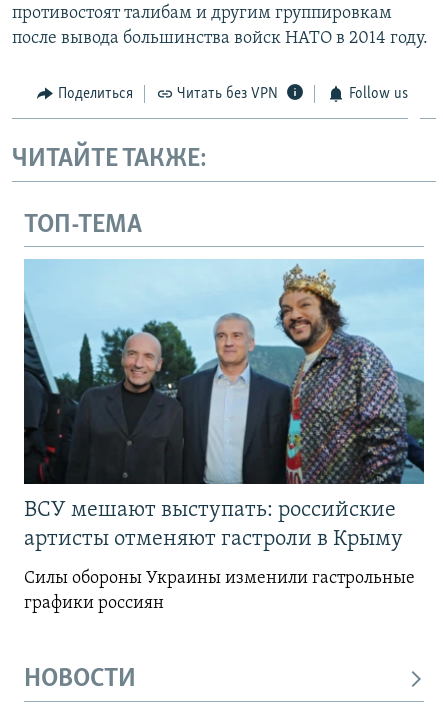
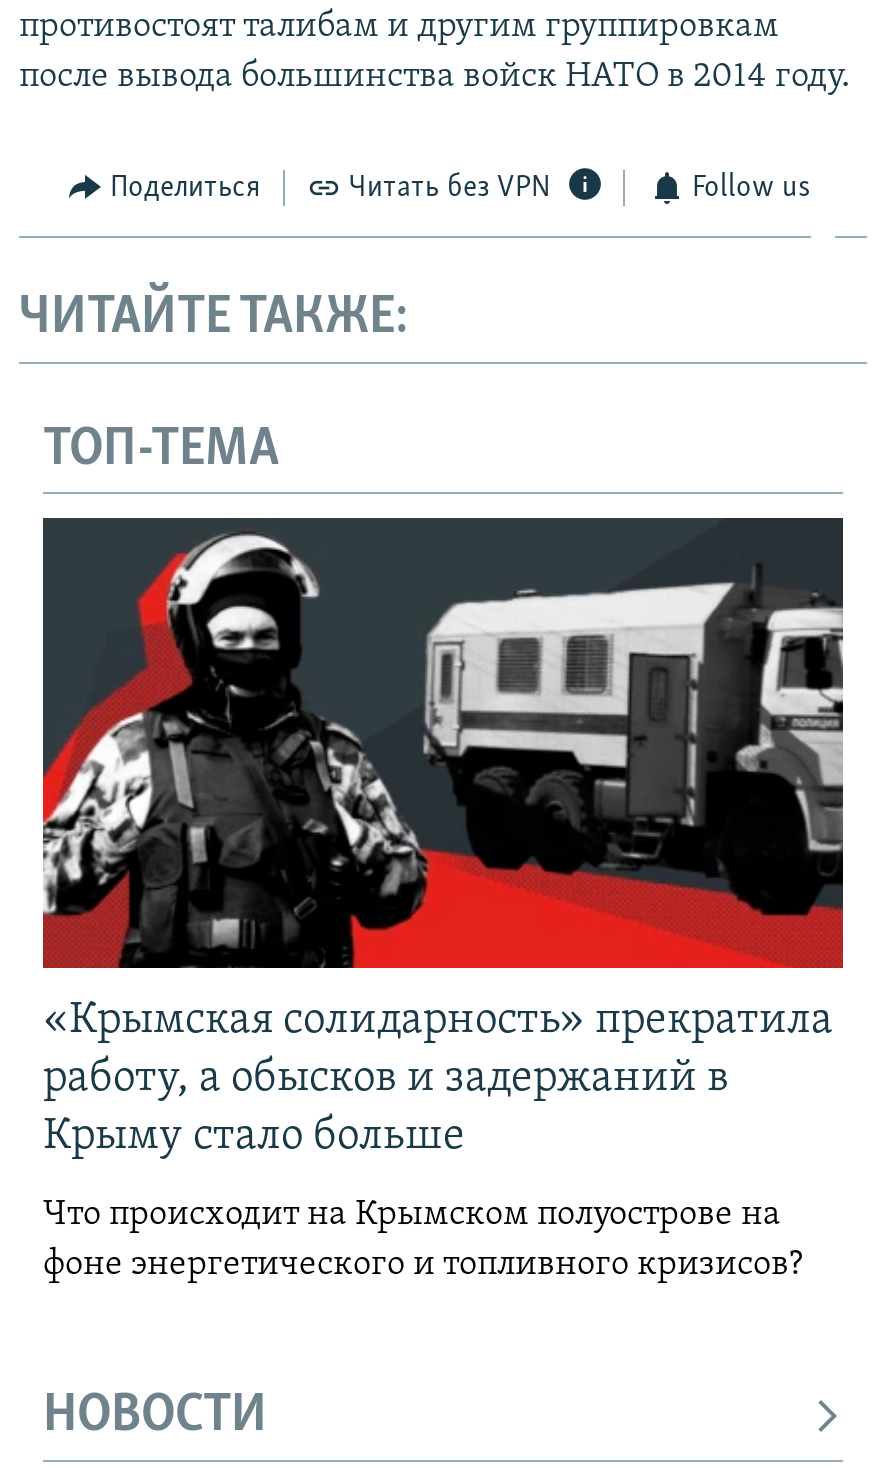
- [image]
- ВСУ мешают выступать: российские
- артисты отменяют гастроли в Крыму
+ [image]
+ «Крымская солидарность» прекратила
+ работу, а обысков и задержаний в
+ Крыму стало больше

- Силы обороны Украины изменили гастрольные
- графики россиян
+ Что происходит на Крымском полуострове на
+ фоне энергетического и топливного кризисов?
